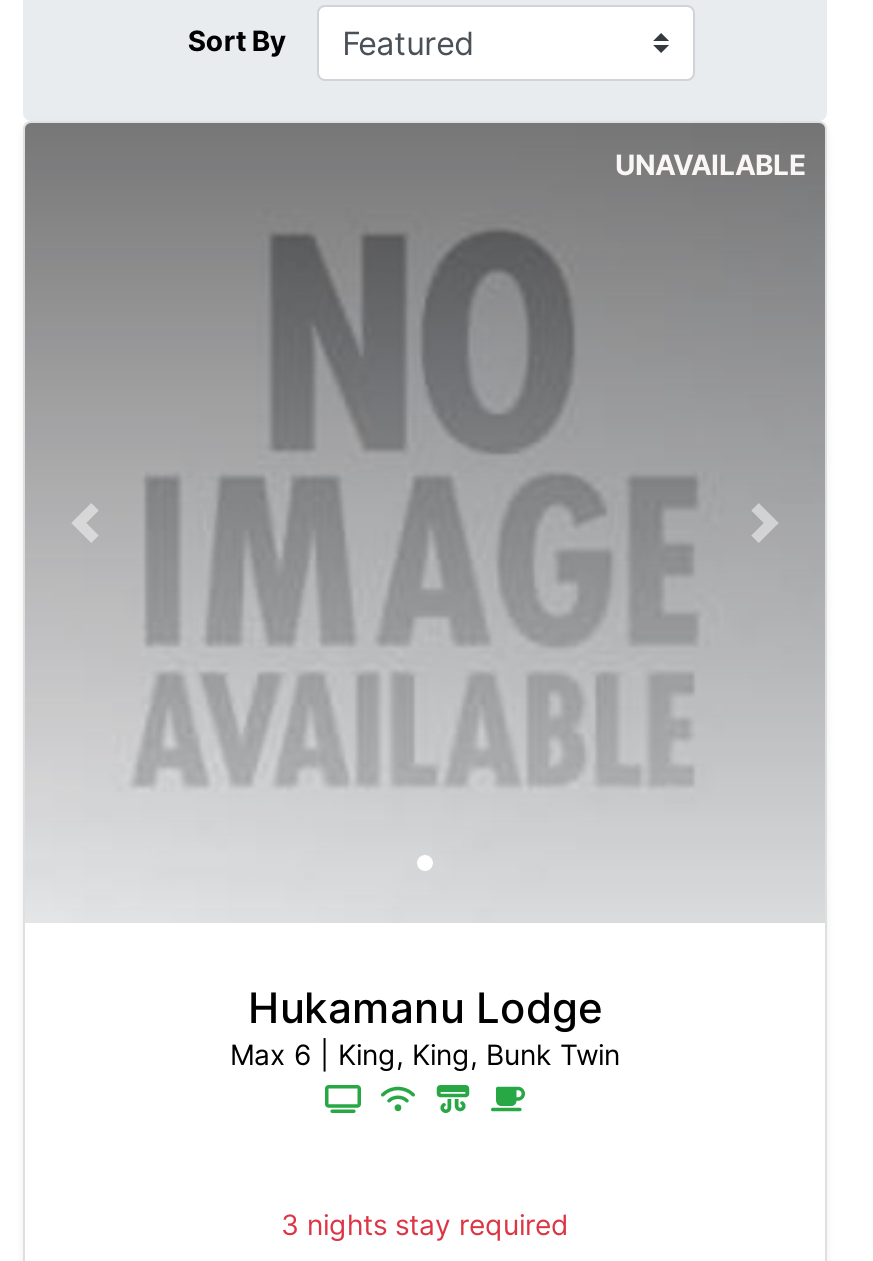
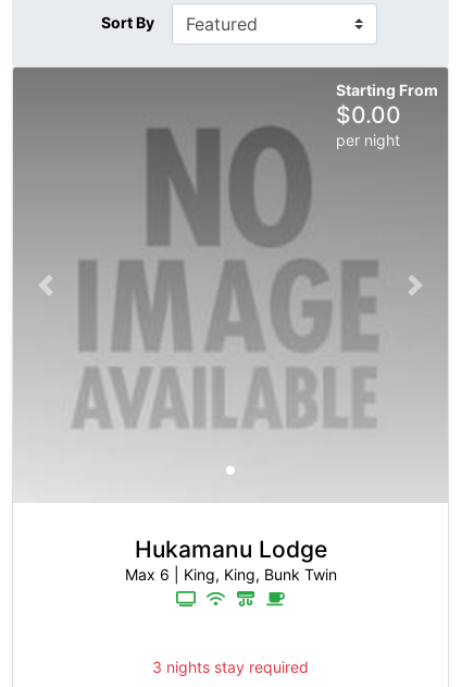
- UNAVAILABLE
+ Starting From
+ $0.00
+ per night
